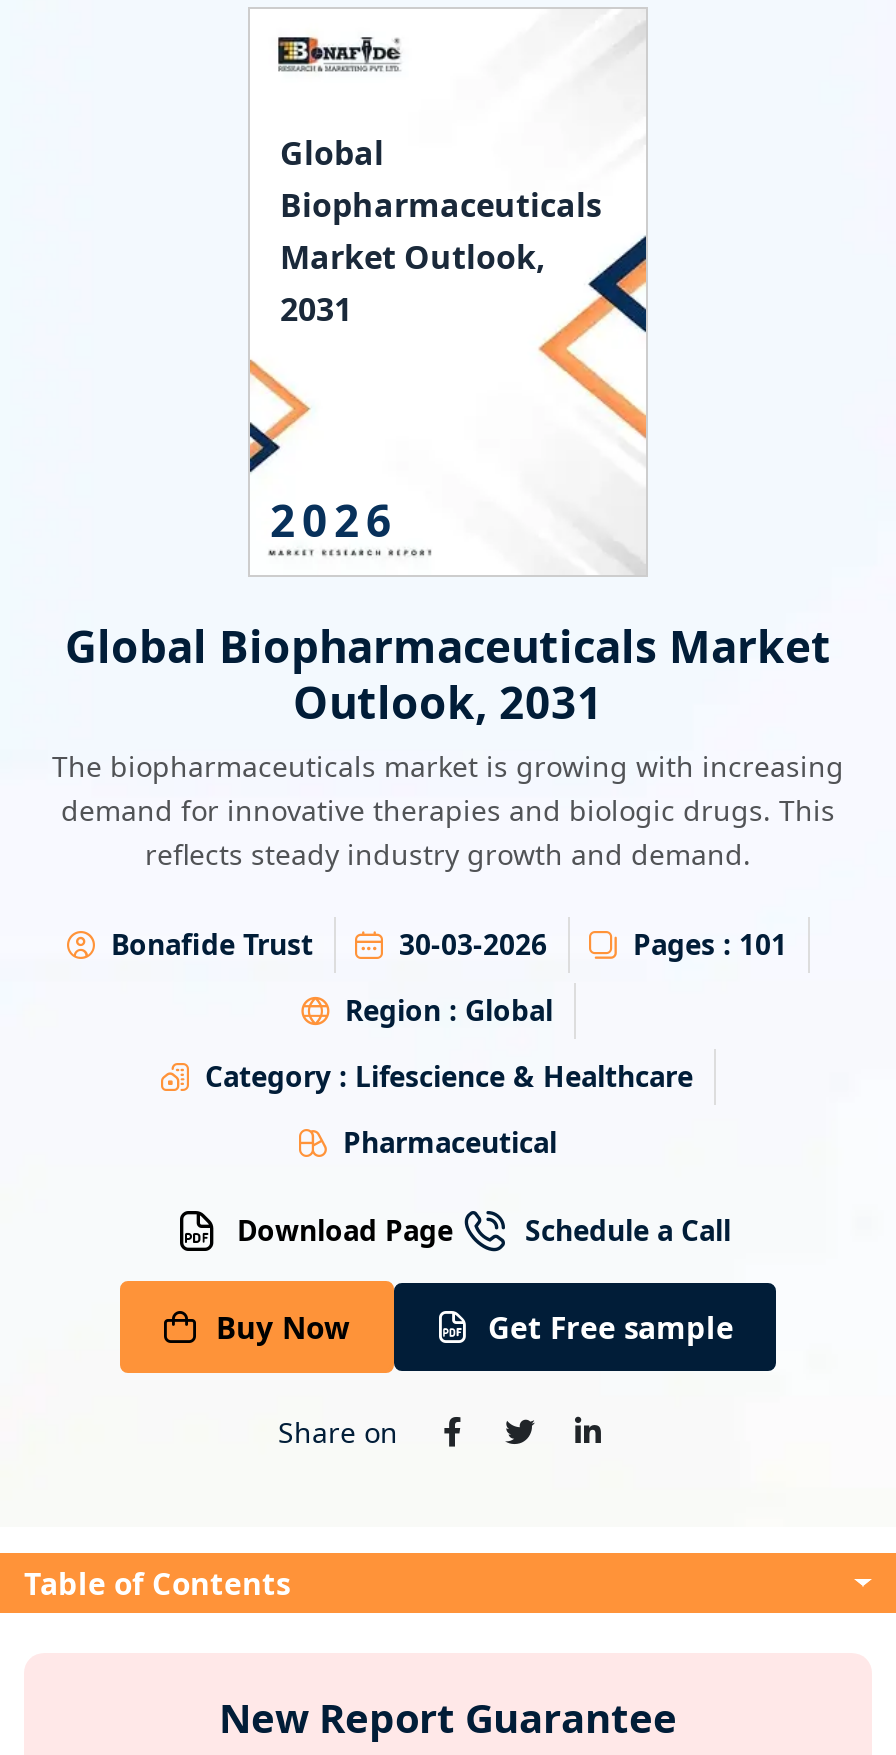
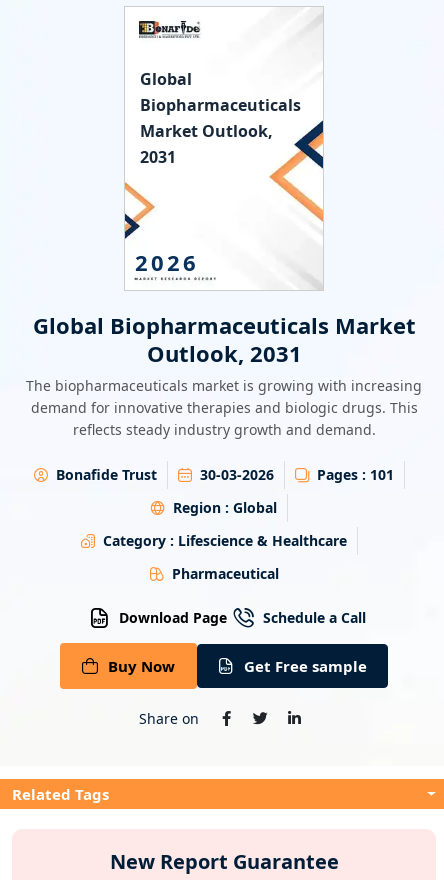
- Table of Contents
+ Related Tags
